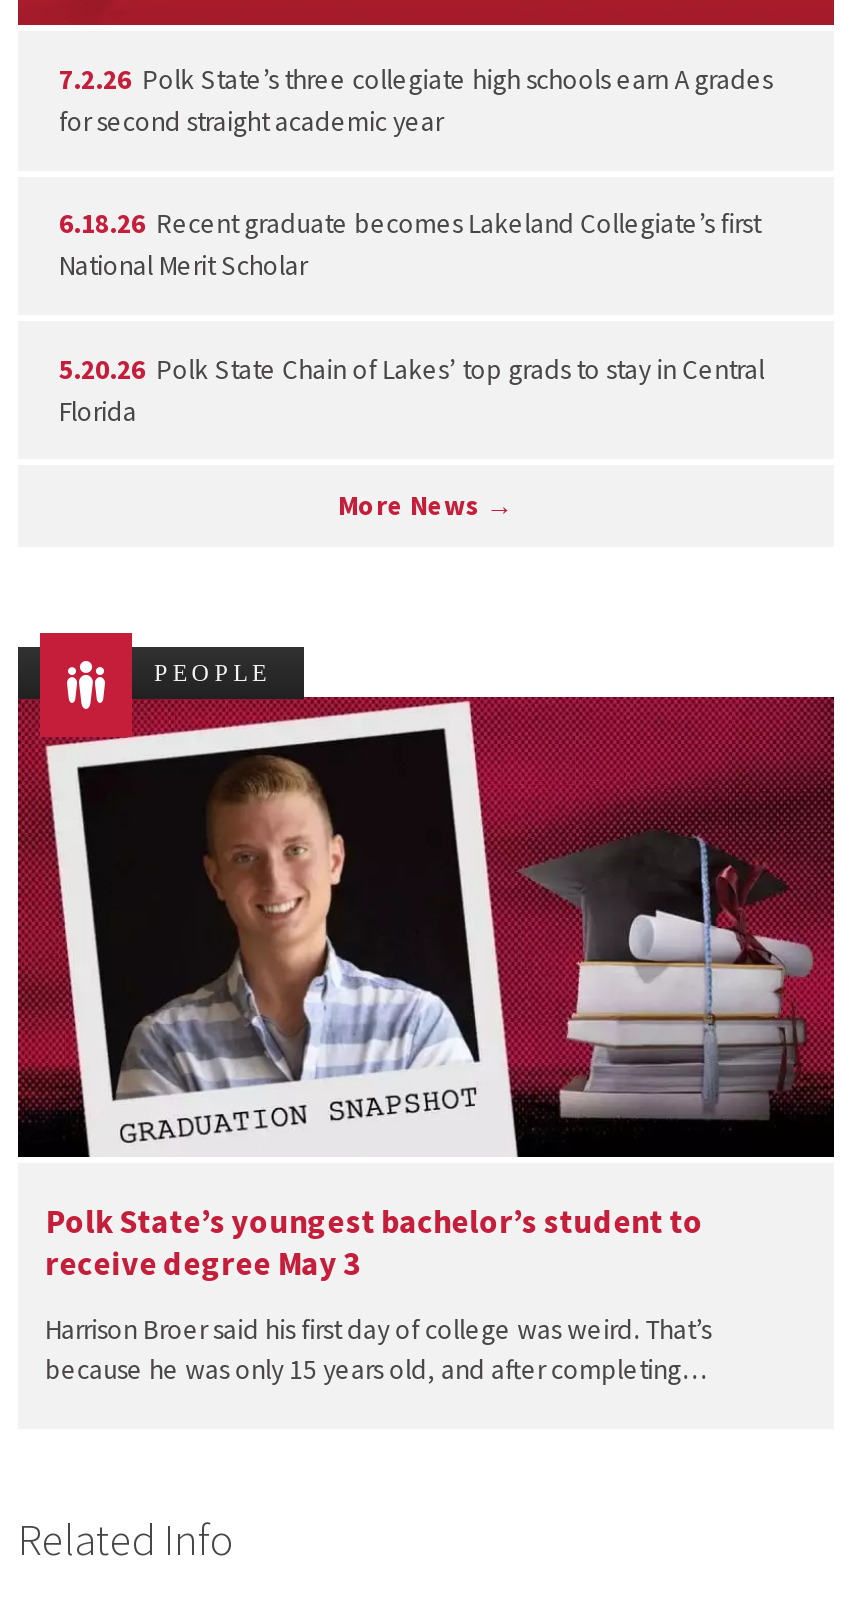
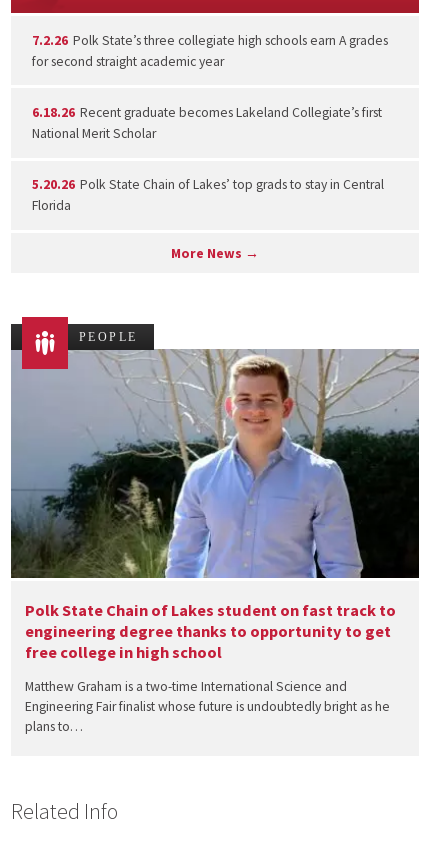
- [image]
+ [image]

- Polk State’s youngest bachelor’s student to
- receive degree May 3
+ Polk State Chain of Lakes student on fast track to
+ engineering degree thanks to opportunity to get
+ free college in high school

- Harrison Broer said his first day of college was weird. That’s
- because he was only 15 years old, and after completing…
+ Matthew Graham is a two-time International Science and
+ Engineering Fair finalist whose future is undoubtedly bright as he
+ plans to…
